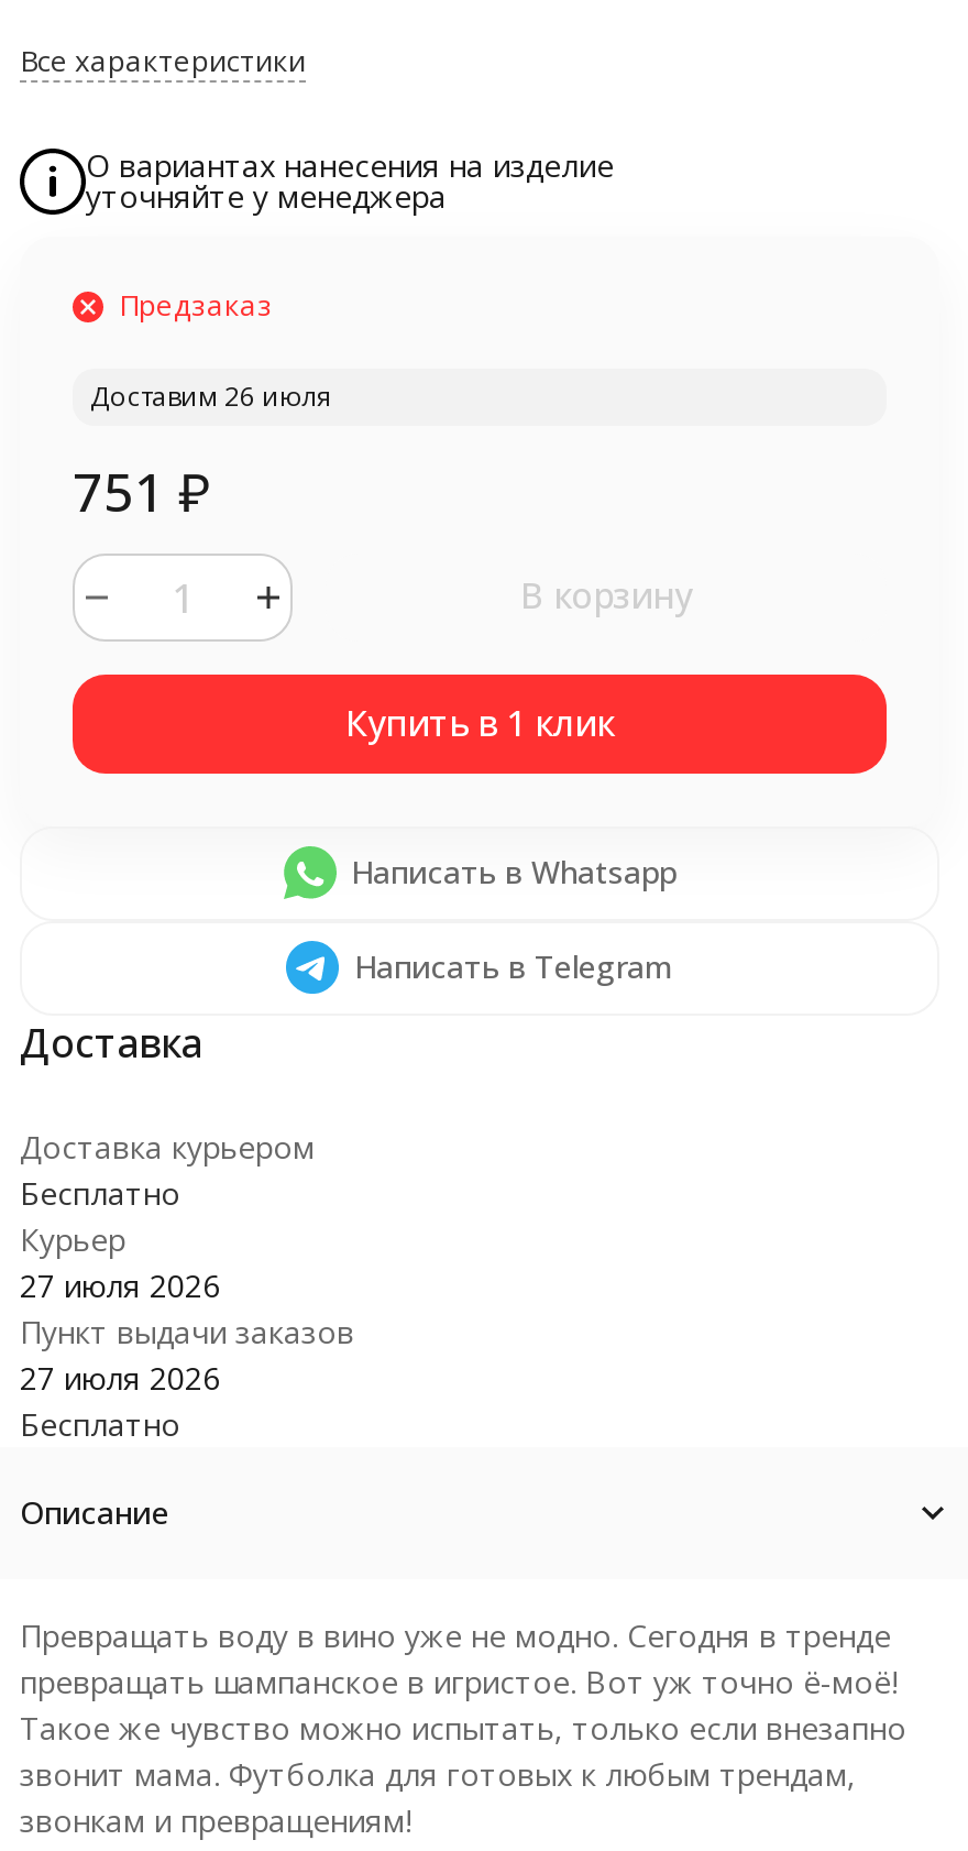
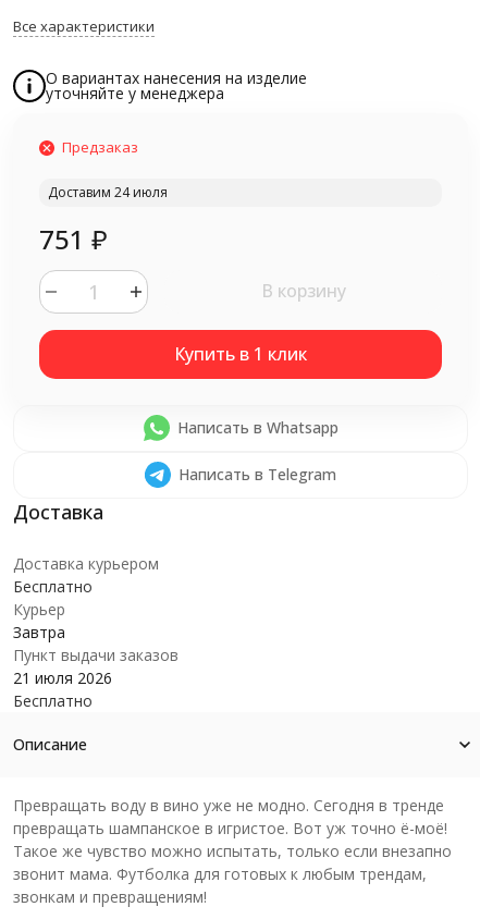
- Доставим 26 июля
+ Доставим 24 июля

- 27 июля 2026
+ Завтра

- 27 июля 2026
+ 21 июля 2026
